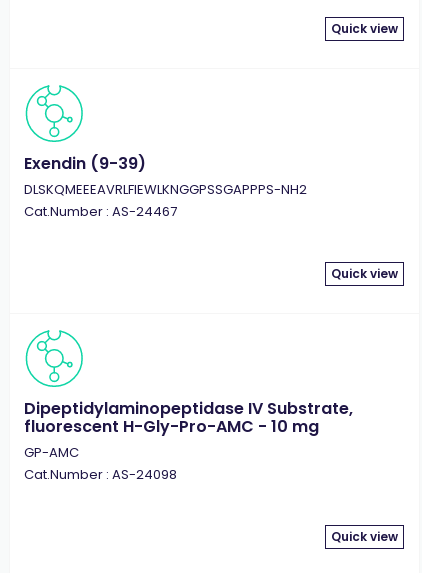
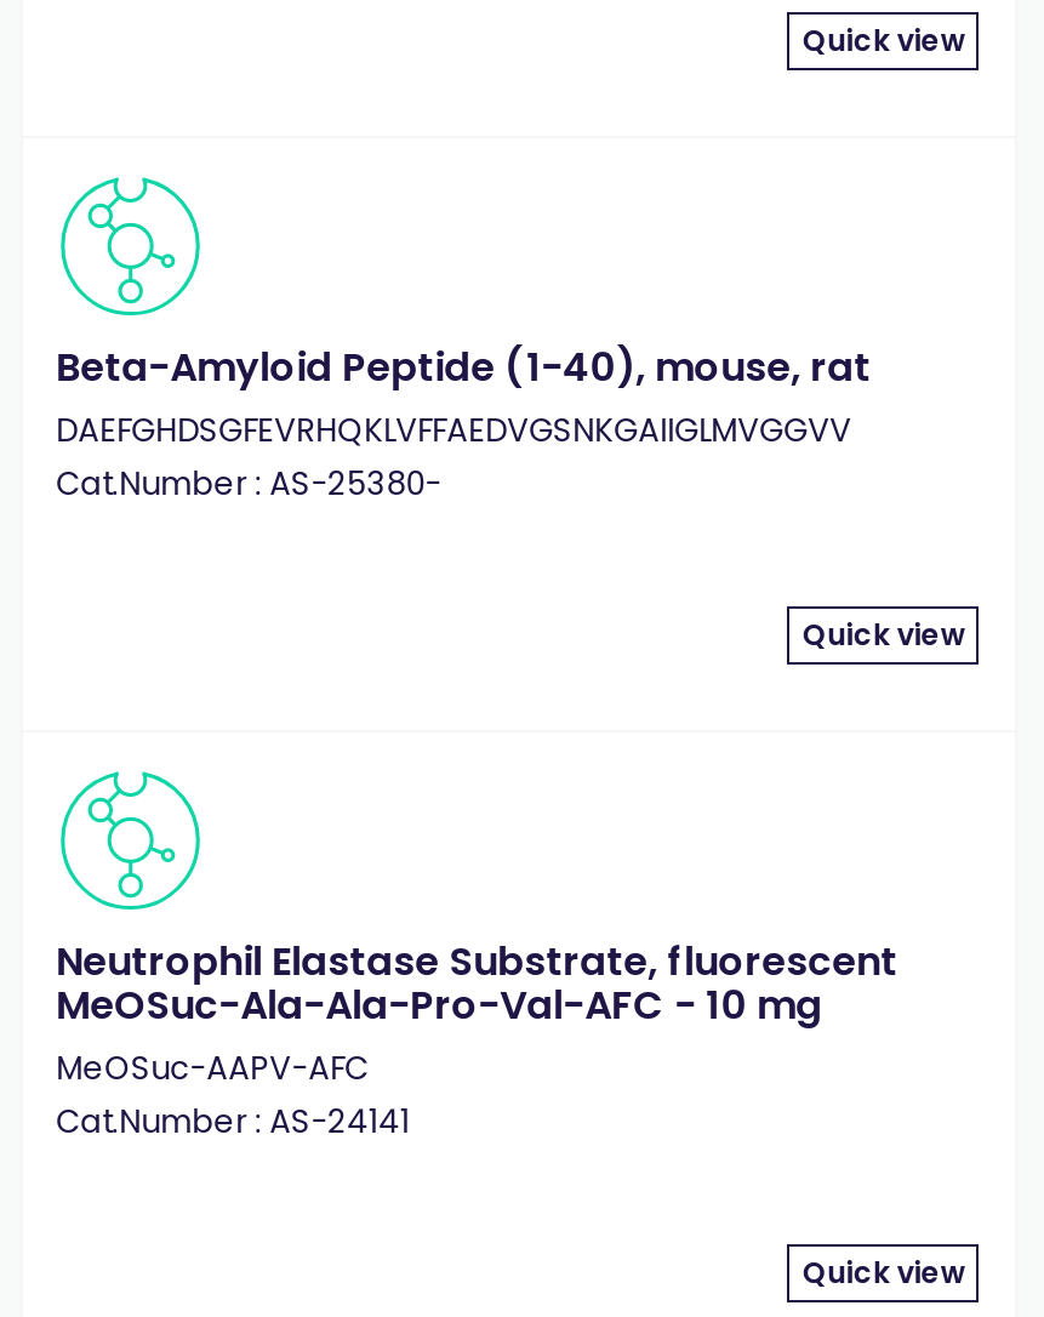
- Exendin (9-39)
- DLSKQMEEEAVRLFIEWLKNGGPSSGAPPPS-NH2
- Cat.Number : AS-24467
+ Beta-Amyloid Peptide (1-40), mouse, rat
+ DAEFGHDSGFEVRHQKLVFFAEDVGSNKGAIIGLMVGGVV
+ Cat.Number : AS-25380-

- Dipeptidylaminopeptidase IV Substrate,
- fluorescent H-Gly-Pro-AMC - 10 mg
- GP-AMC
- Cat.Number : AS-24098
+ Neutrophil Elastase Substrate, fluorescent
+ MeOSuc-Ala-Ala-Pro-Val-AFC - 10 mg
+ MeOSuc-AAPV-AFC
+ Cat.Number : AS-24141
